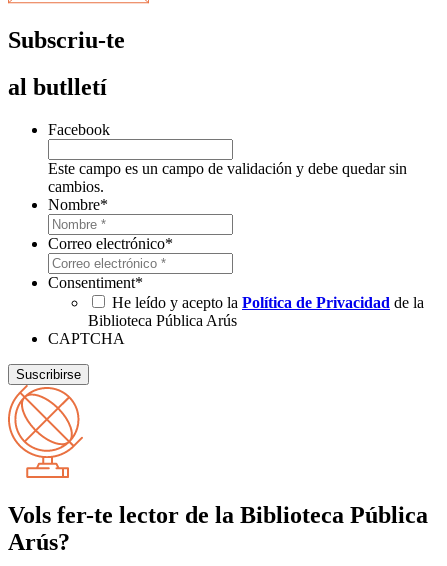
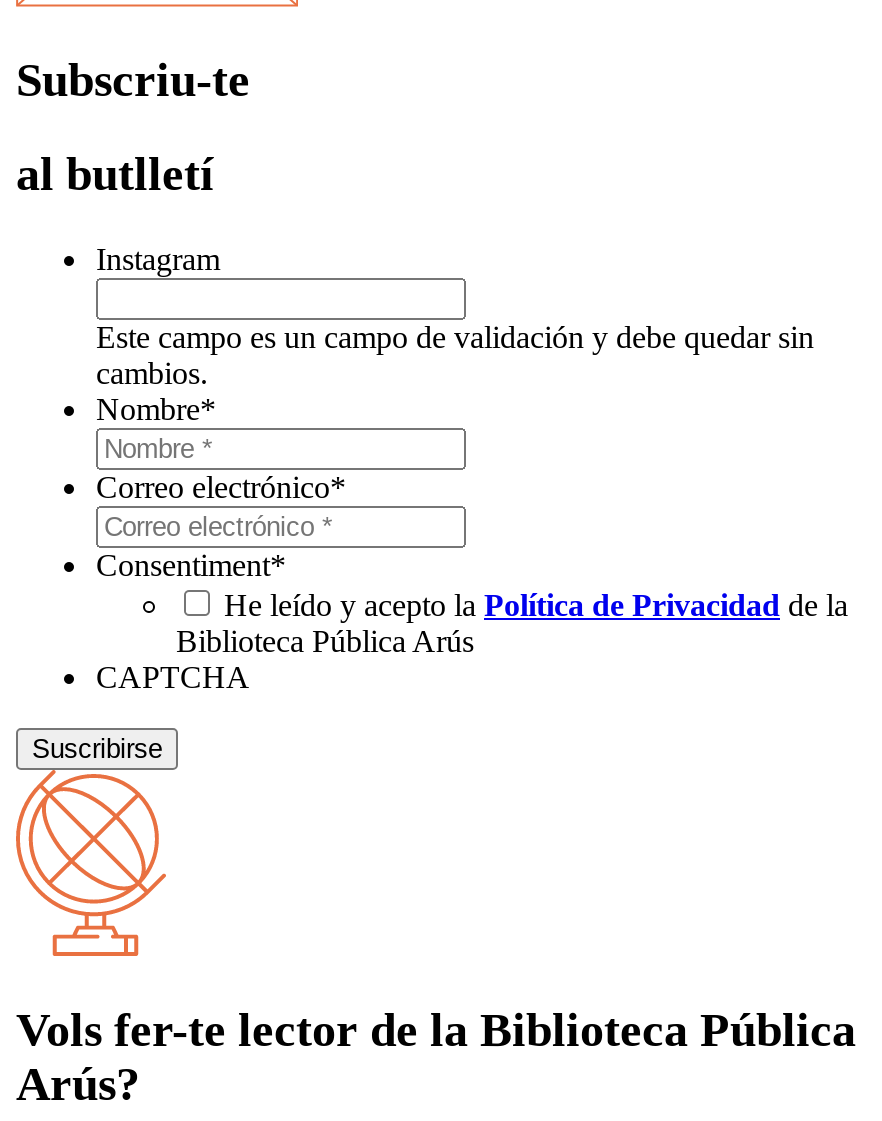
- Facebook
+ Instagram
